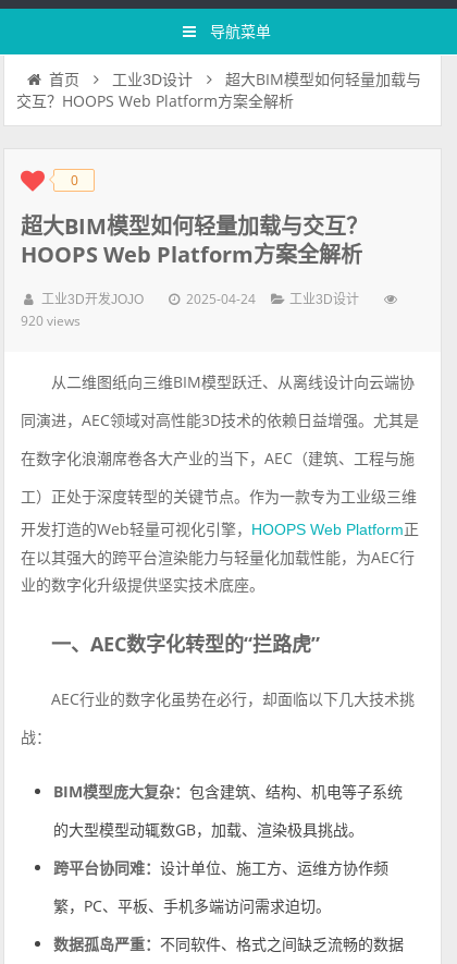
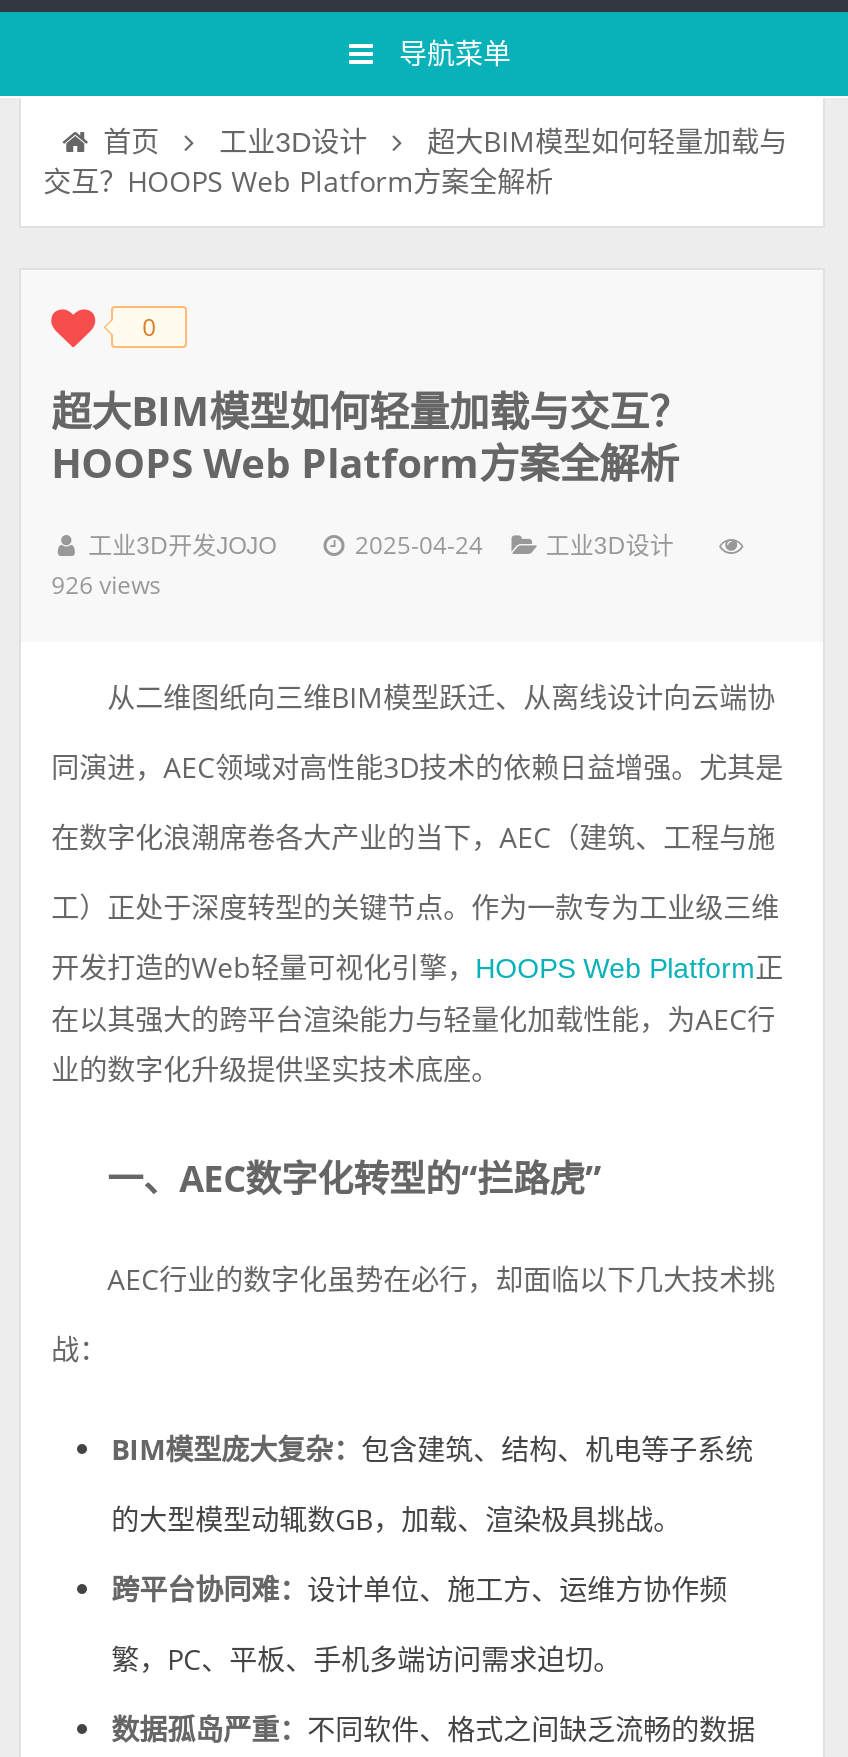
- 920 views
+ 926 views
